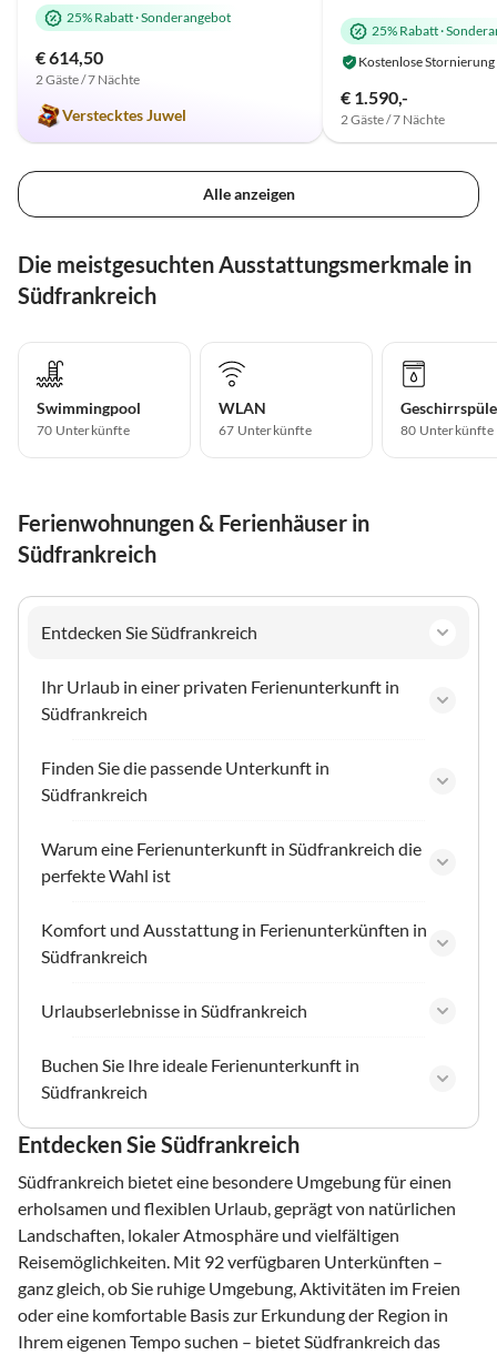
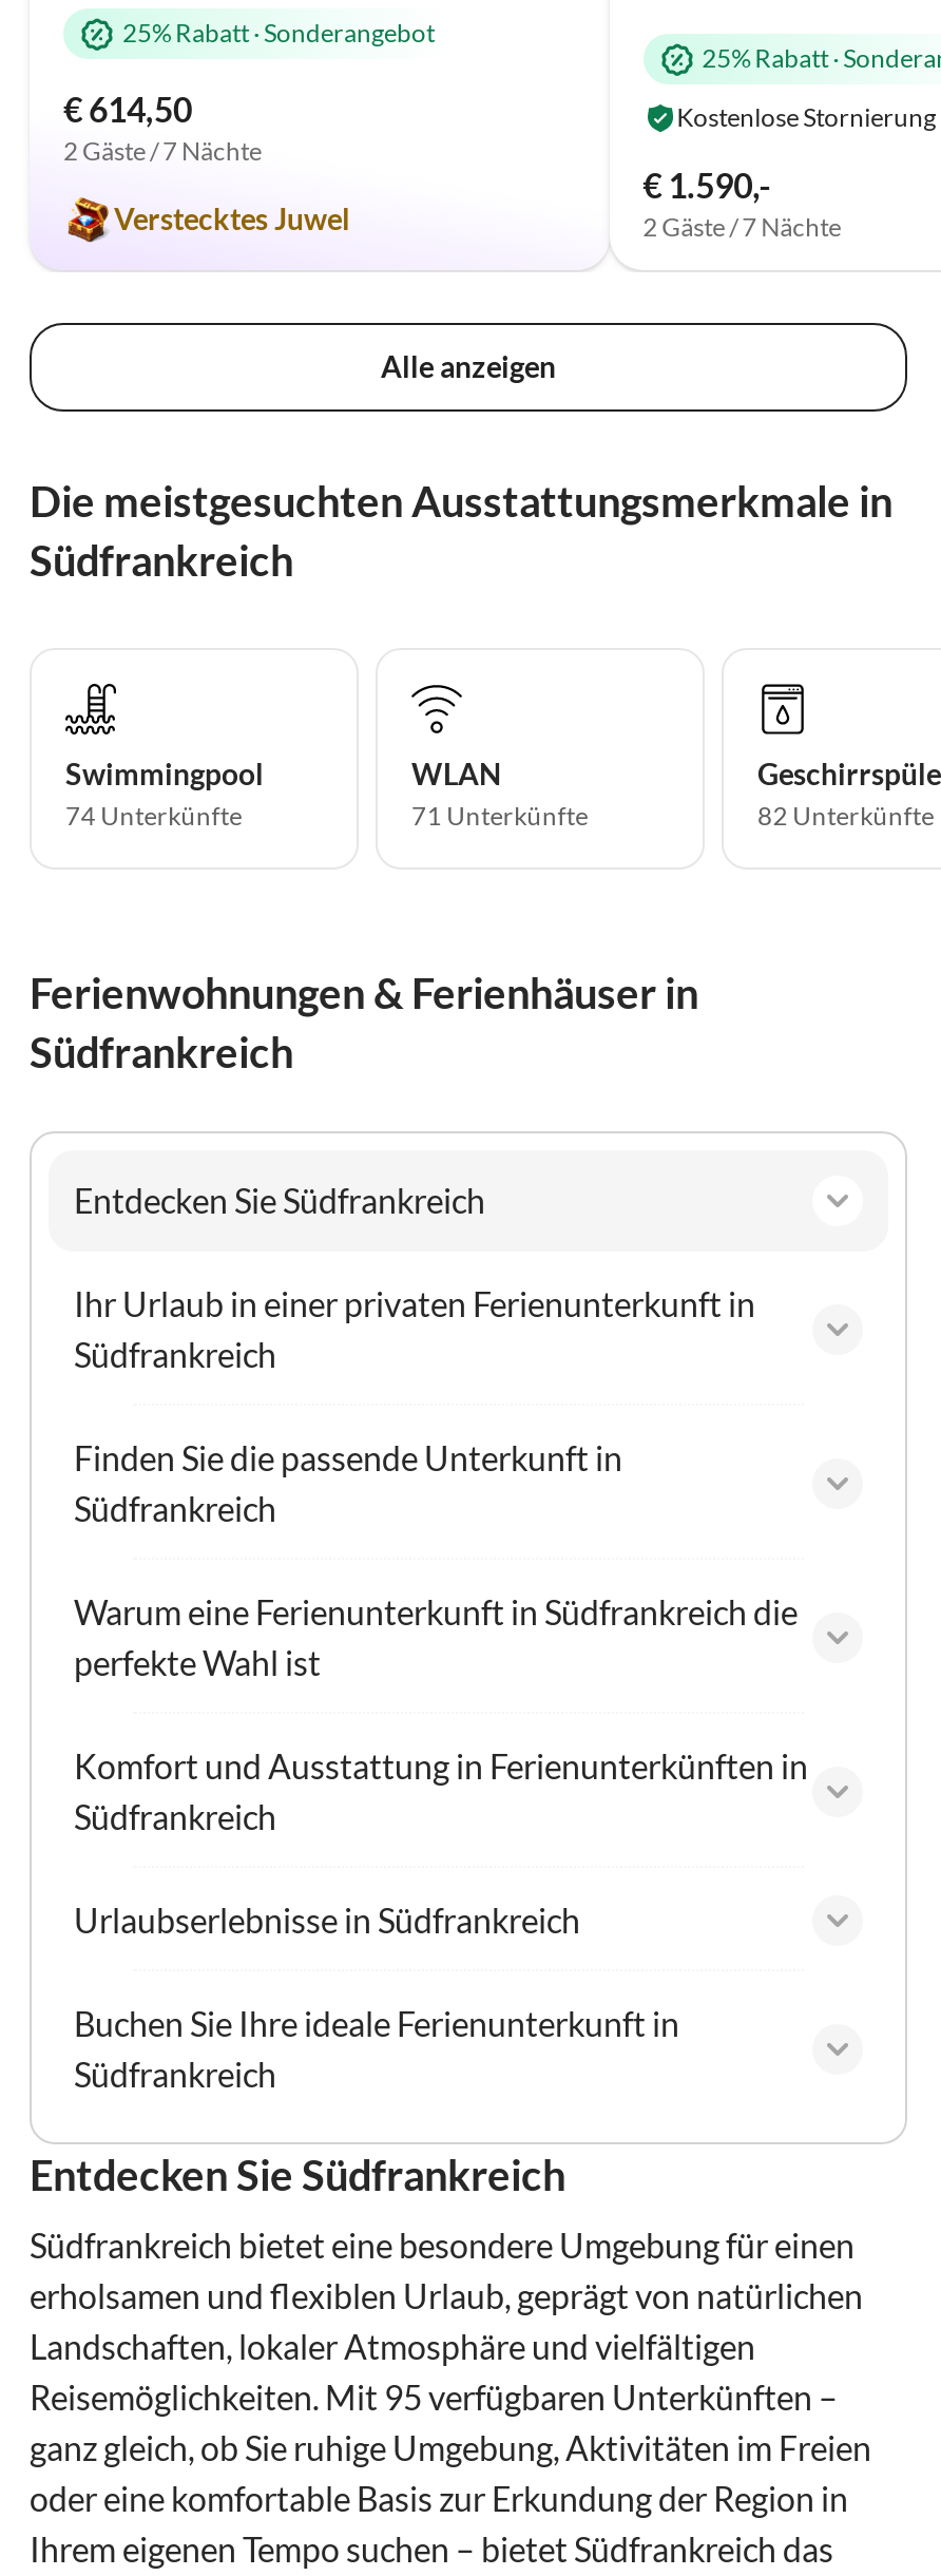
- 70 Unterkünfte
+ 74 Unterkünfte

- 67 Unterkünfte
+ 71 Unterkünfte

- 80 Unterkünfte
+ 82 Unterkünfte

- Reisemöglichkeiten. Mit 92 verfügbaren Unterkünften –
+ Reisemöglichkeiten. Mit 95 verfügbaren Unterkünften –
